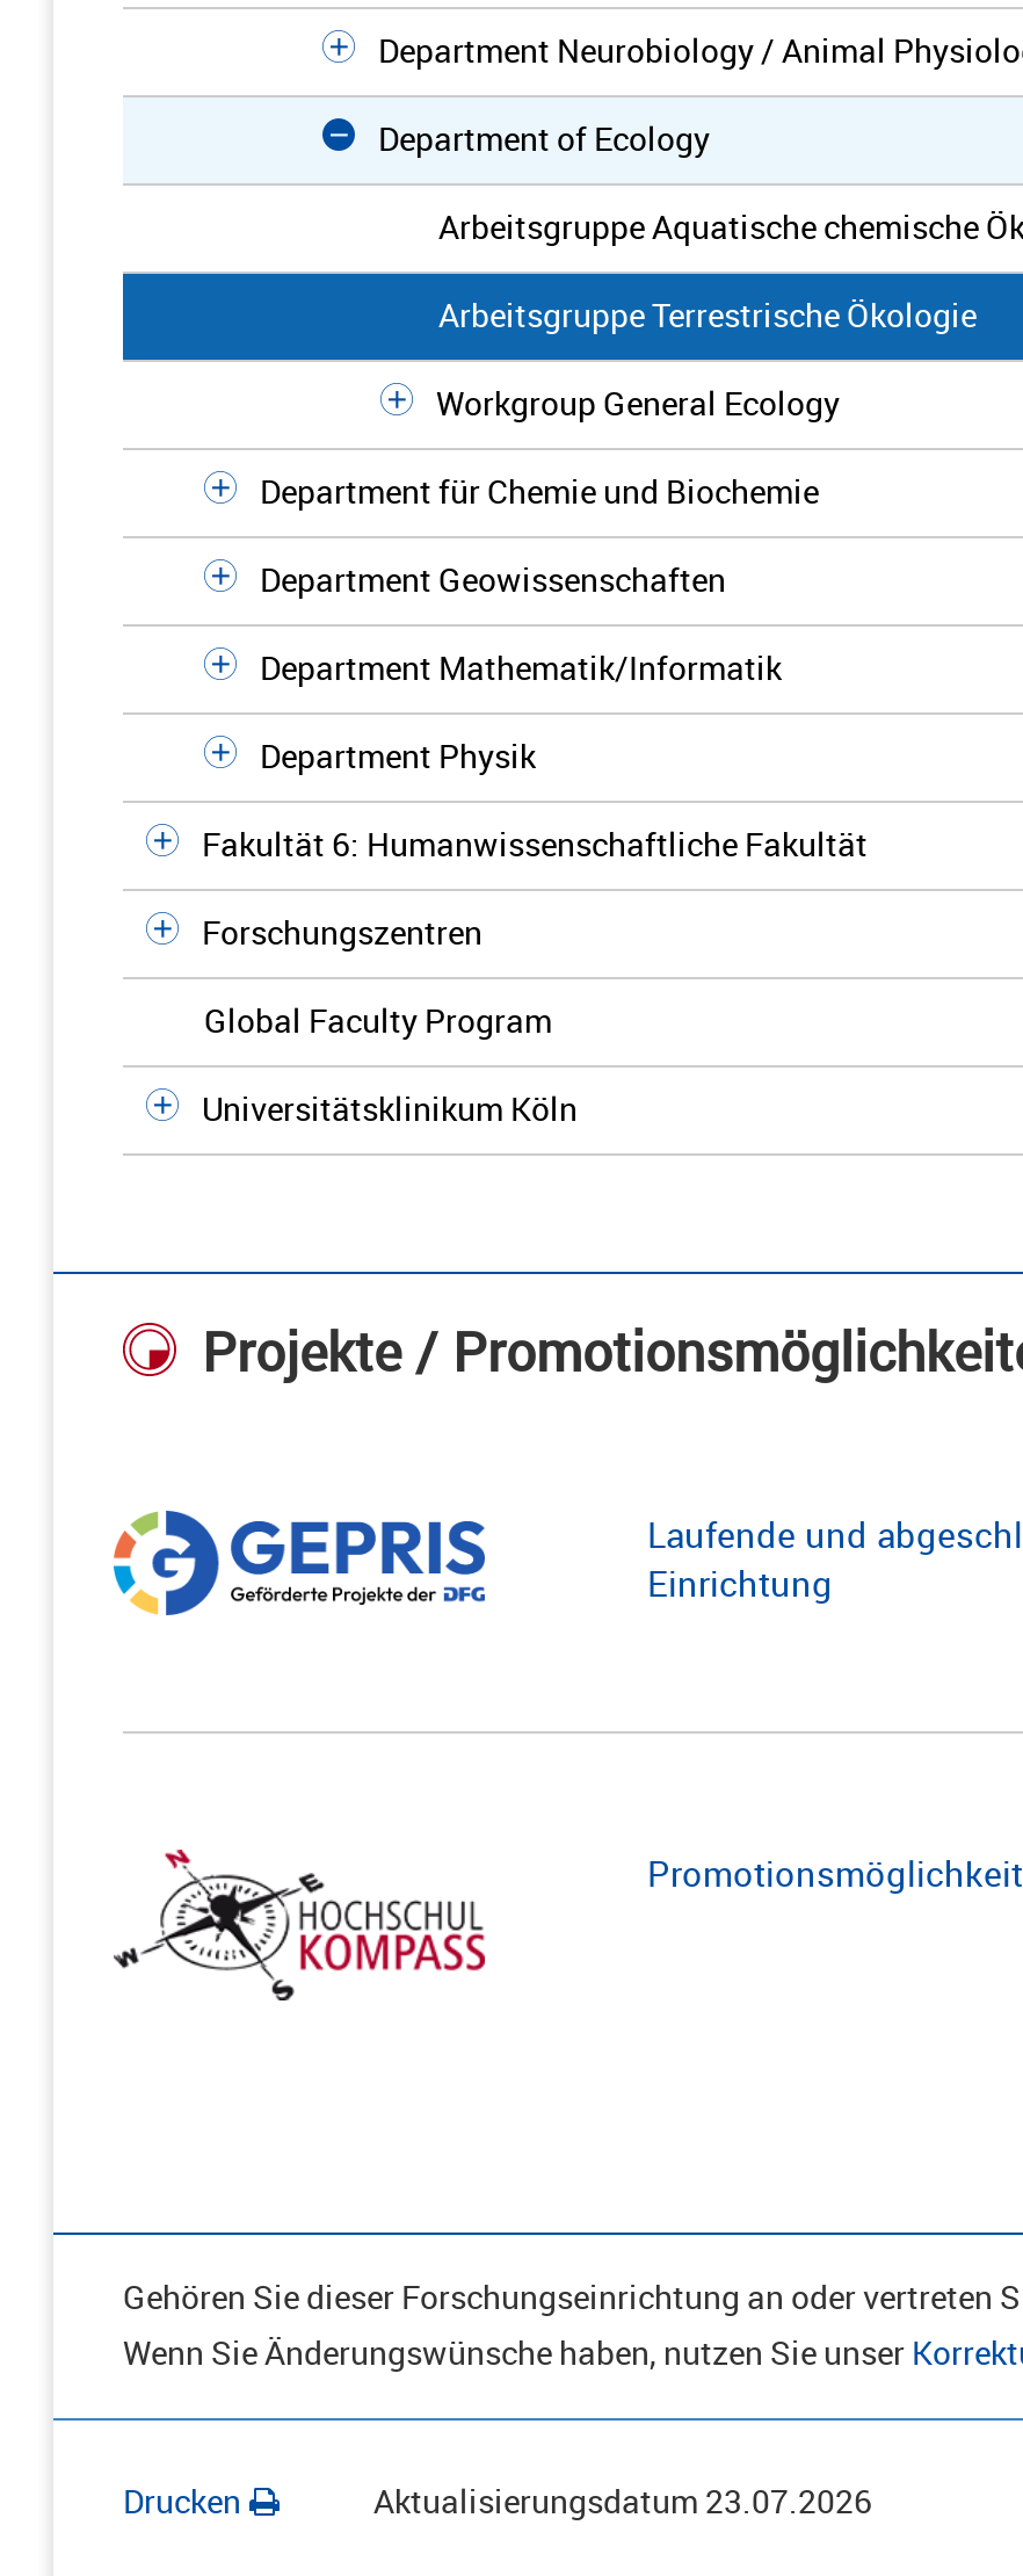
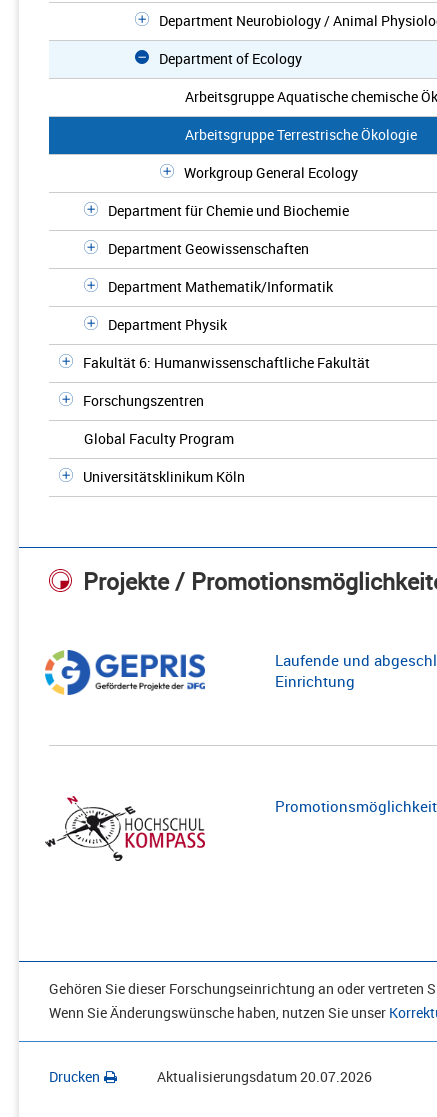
- Aktualisierungsdatum 23.07.2026
+ Aktualisierungsdatum 20.07.2026
